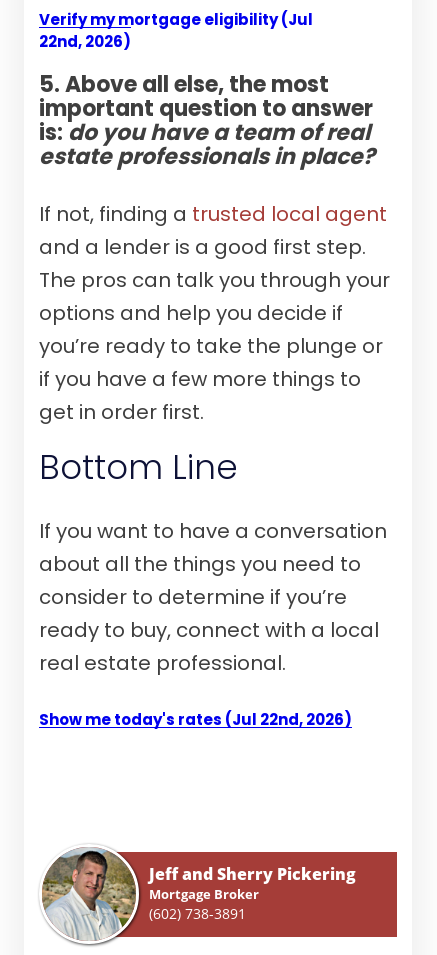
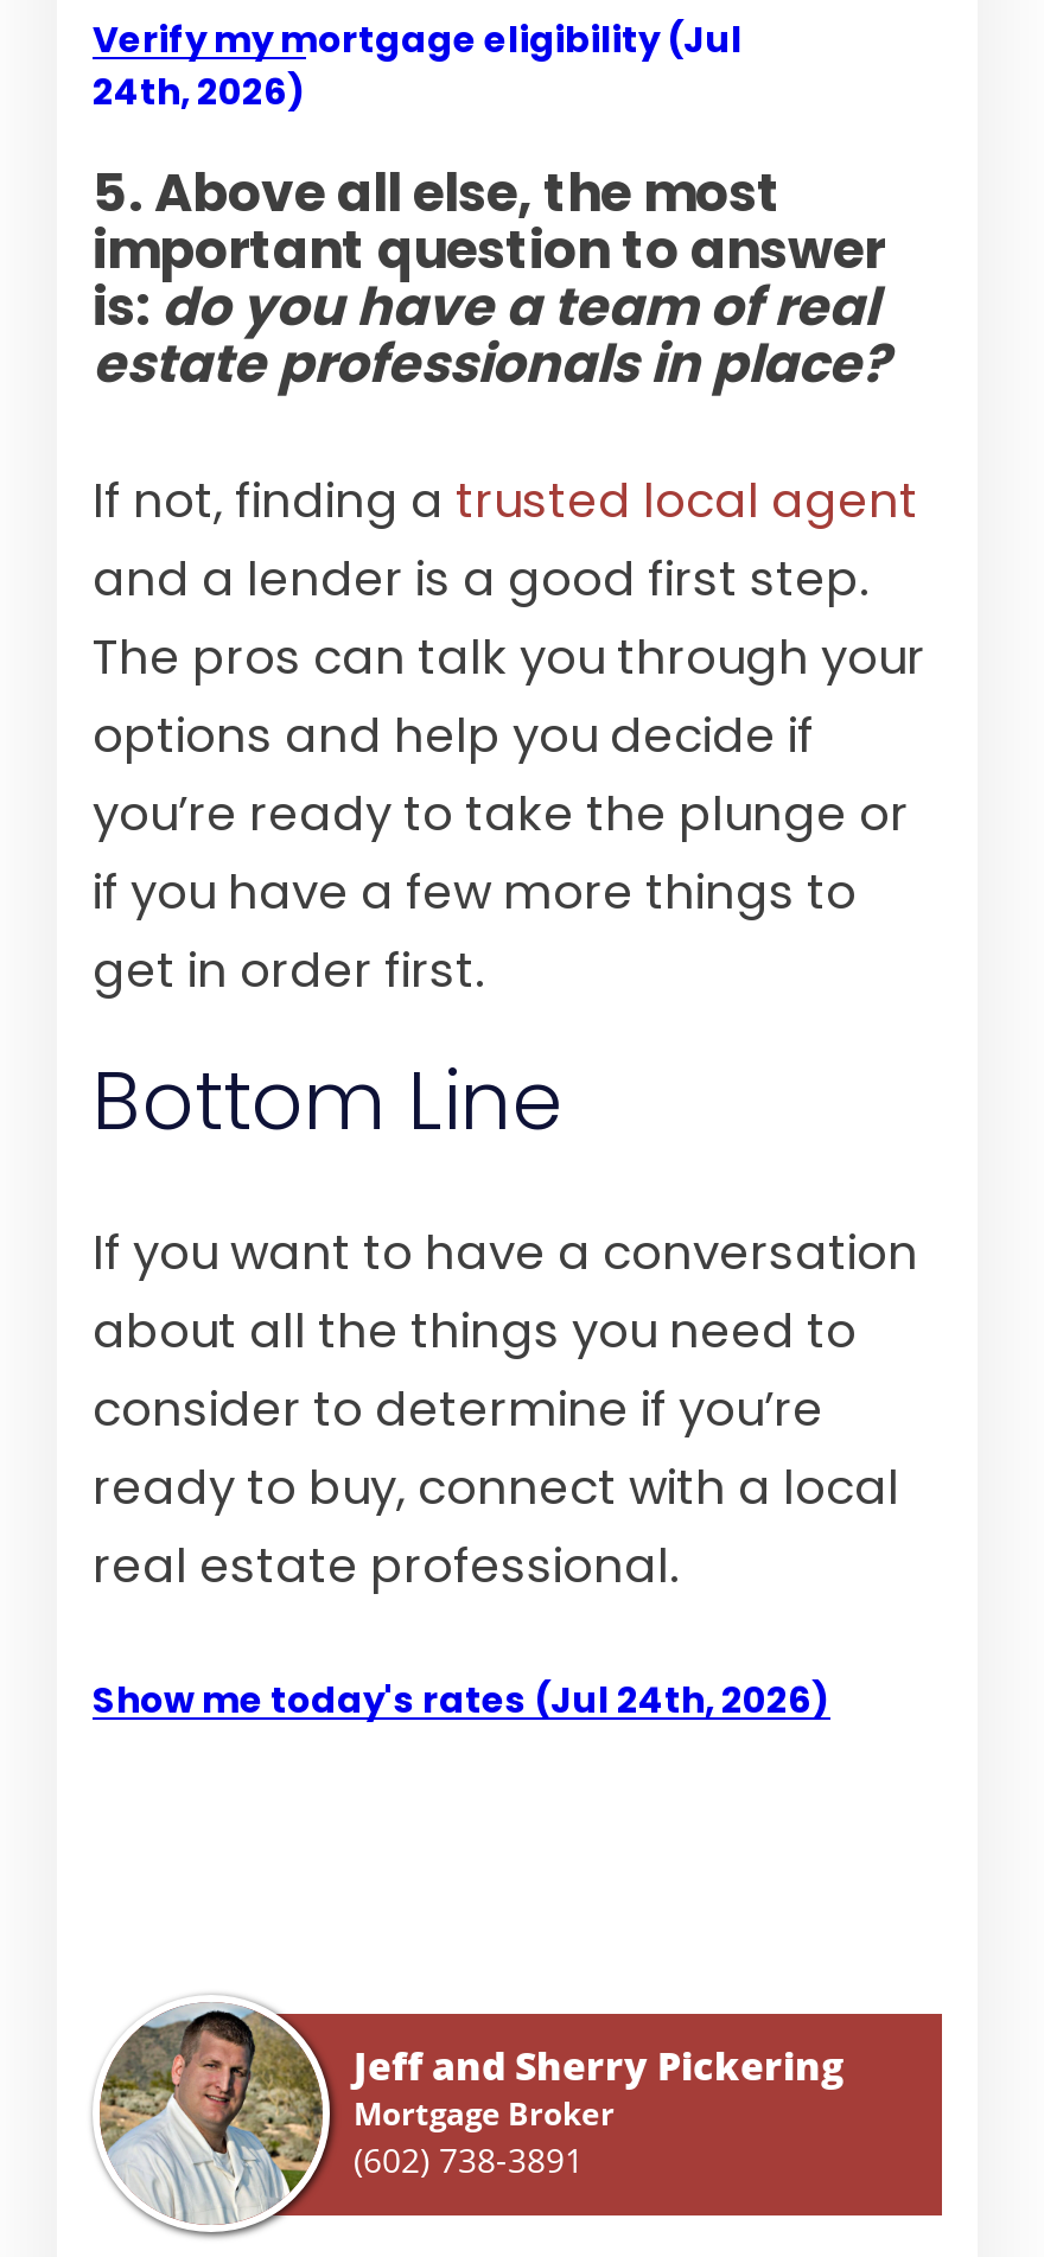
- 22nd, 2026)
+ 24th, 2026)

- Show me today's rates (Jul 22nd, 2026)
+ Show me today's rates (Jul 24th, 2026)
